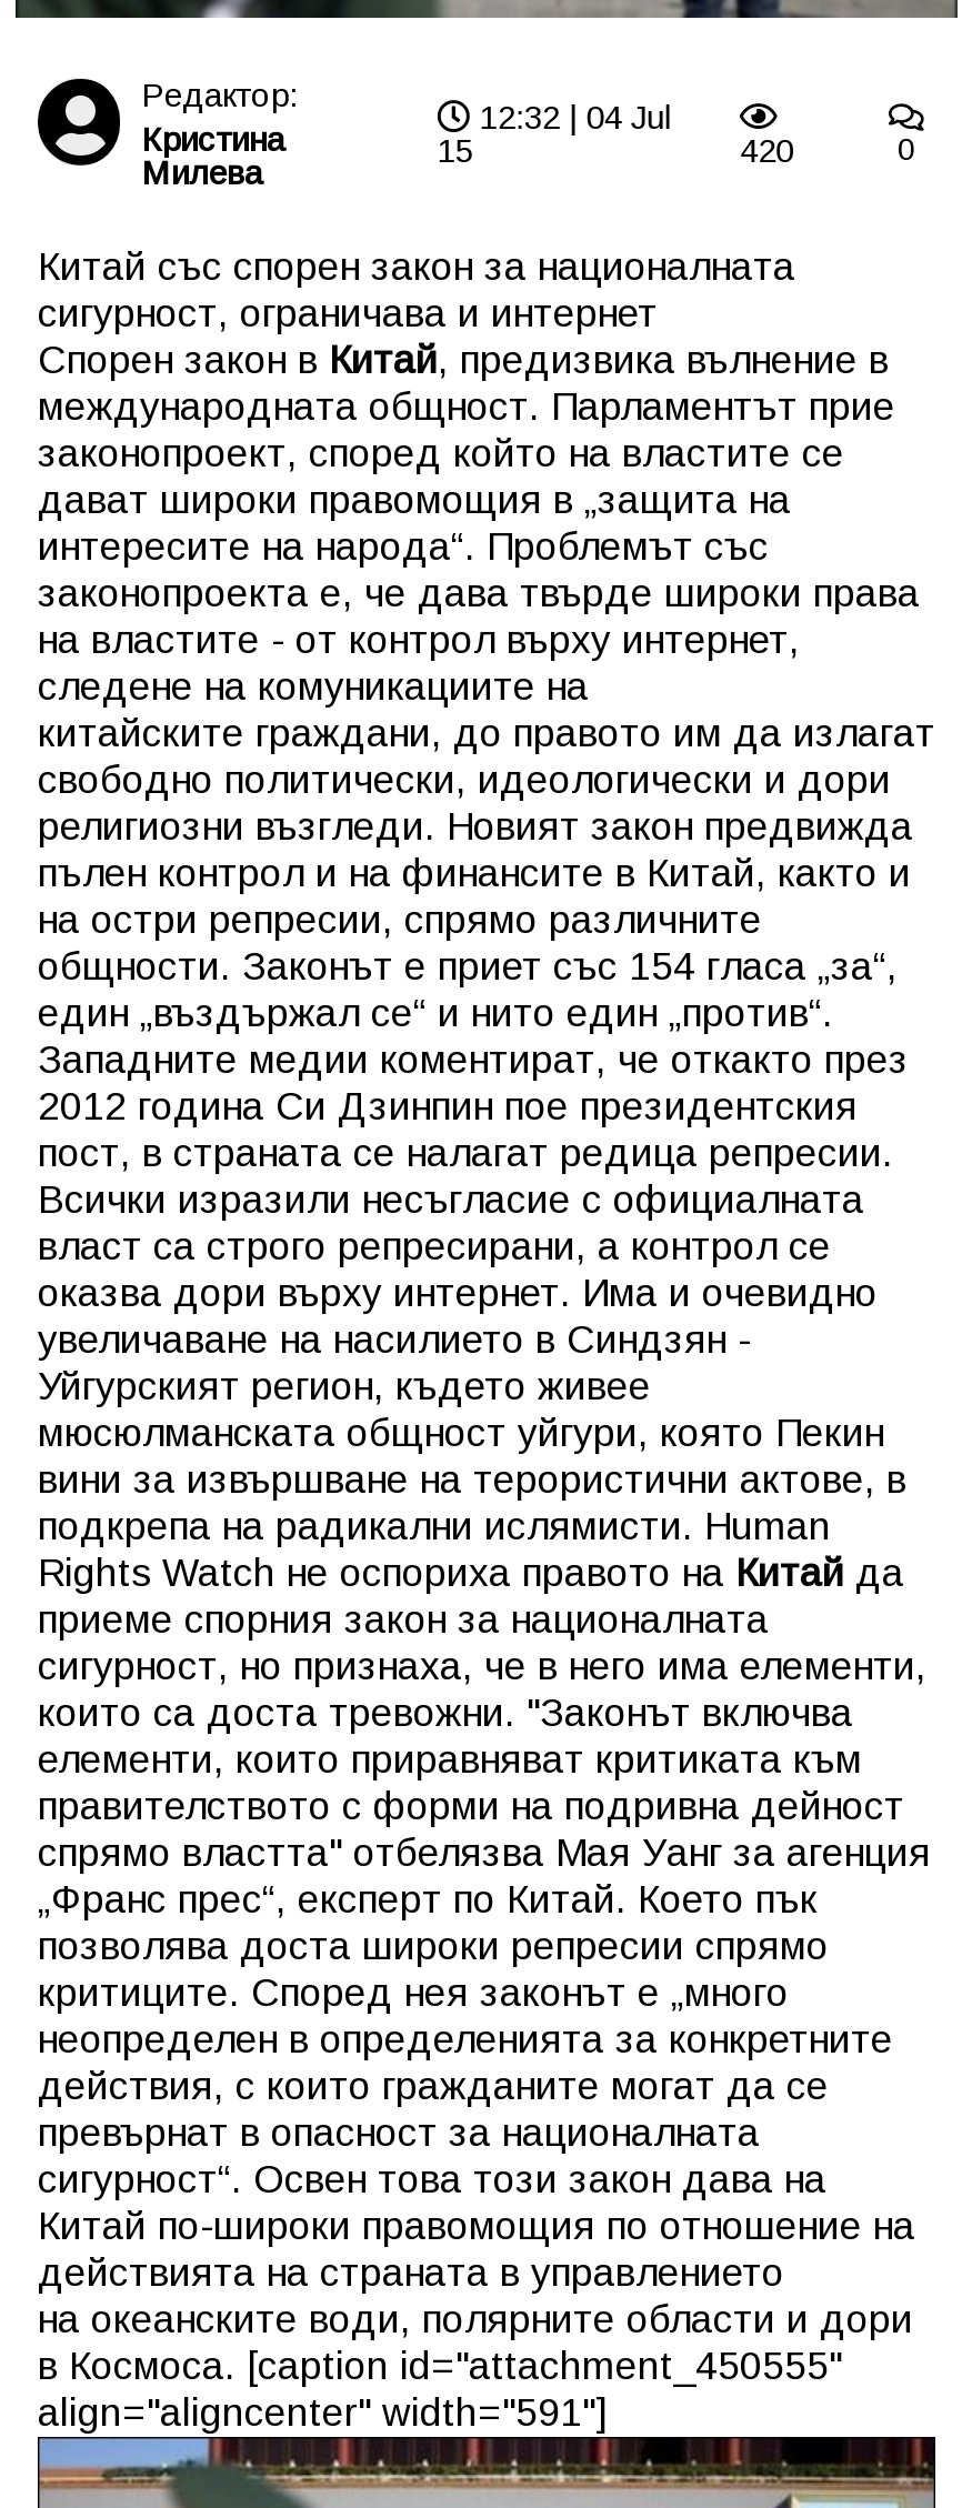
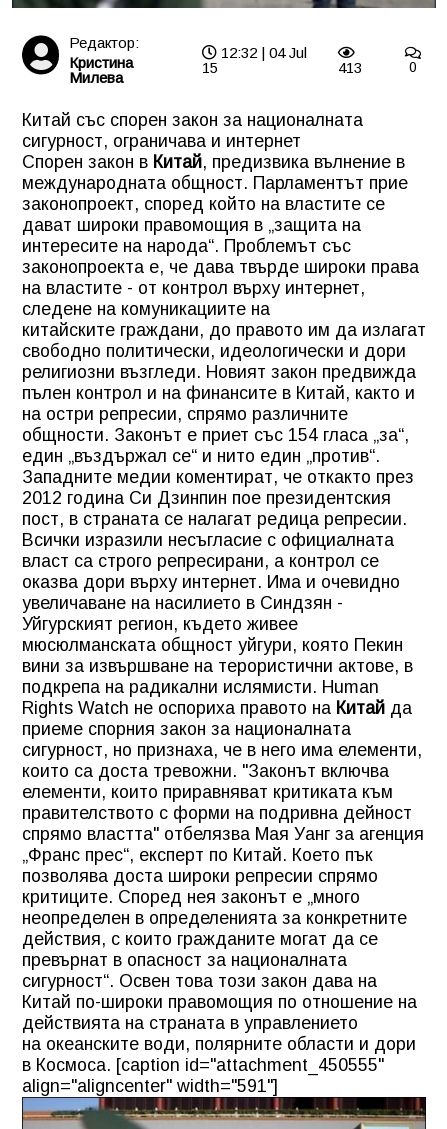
- 420
+ 413
